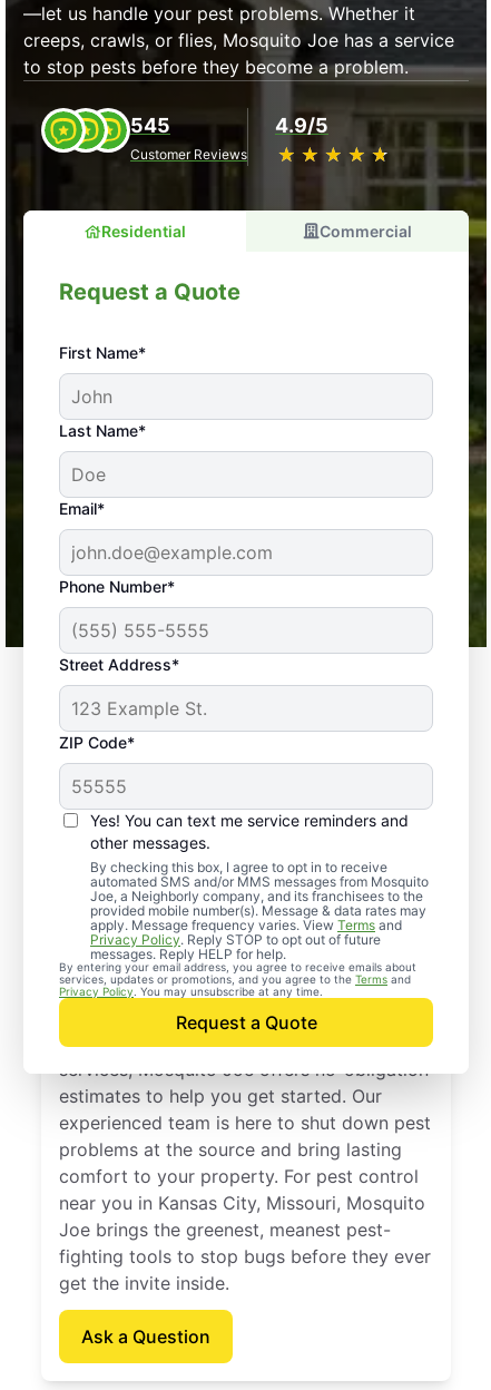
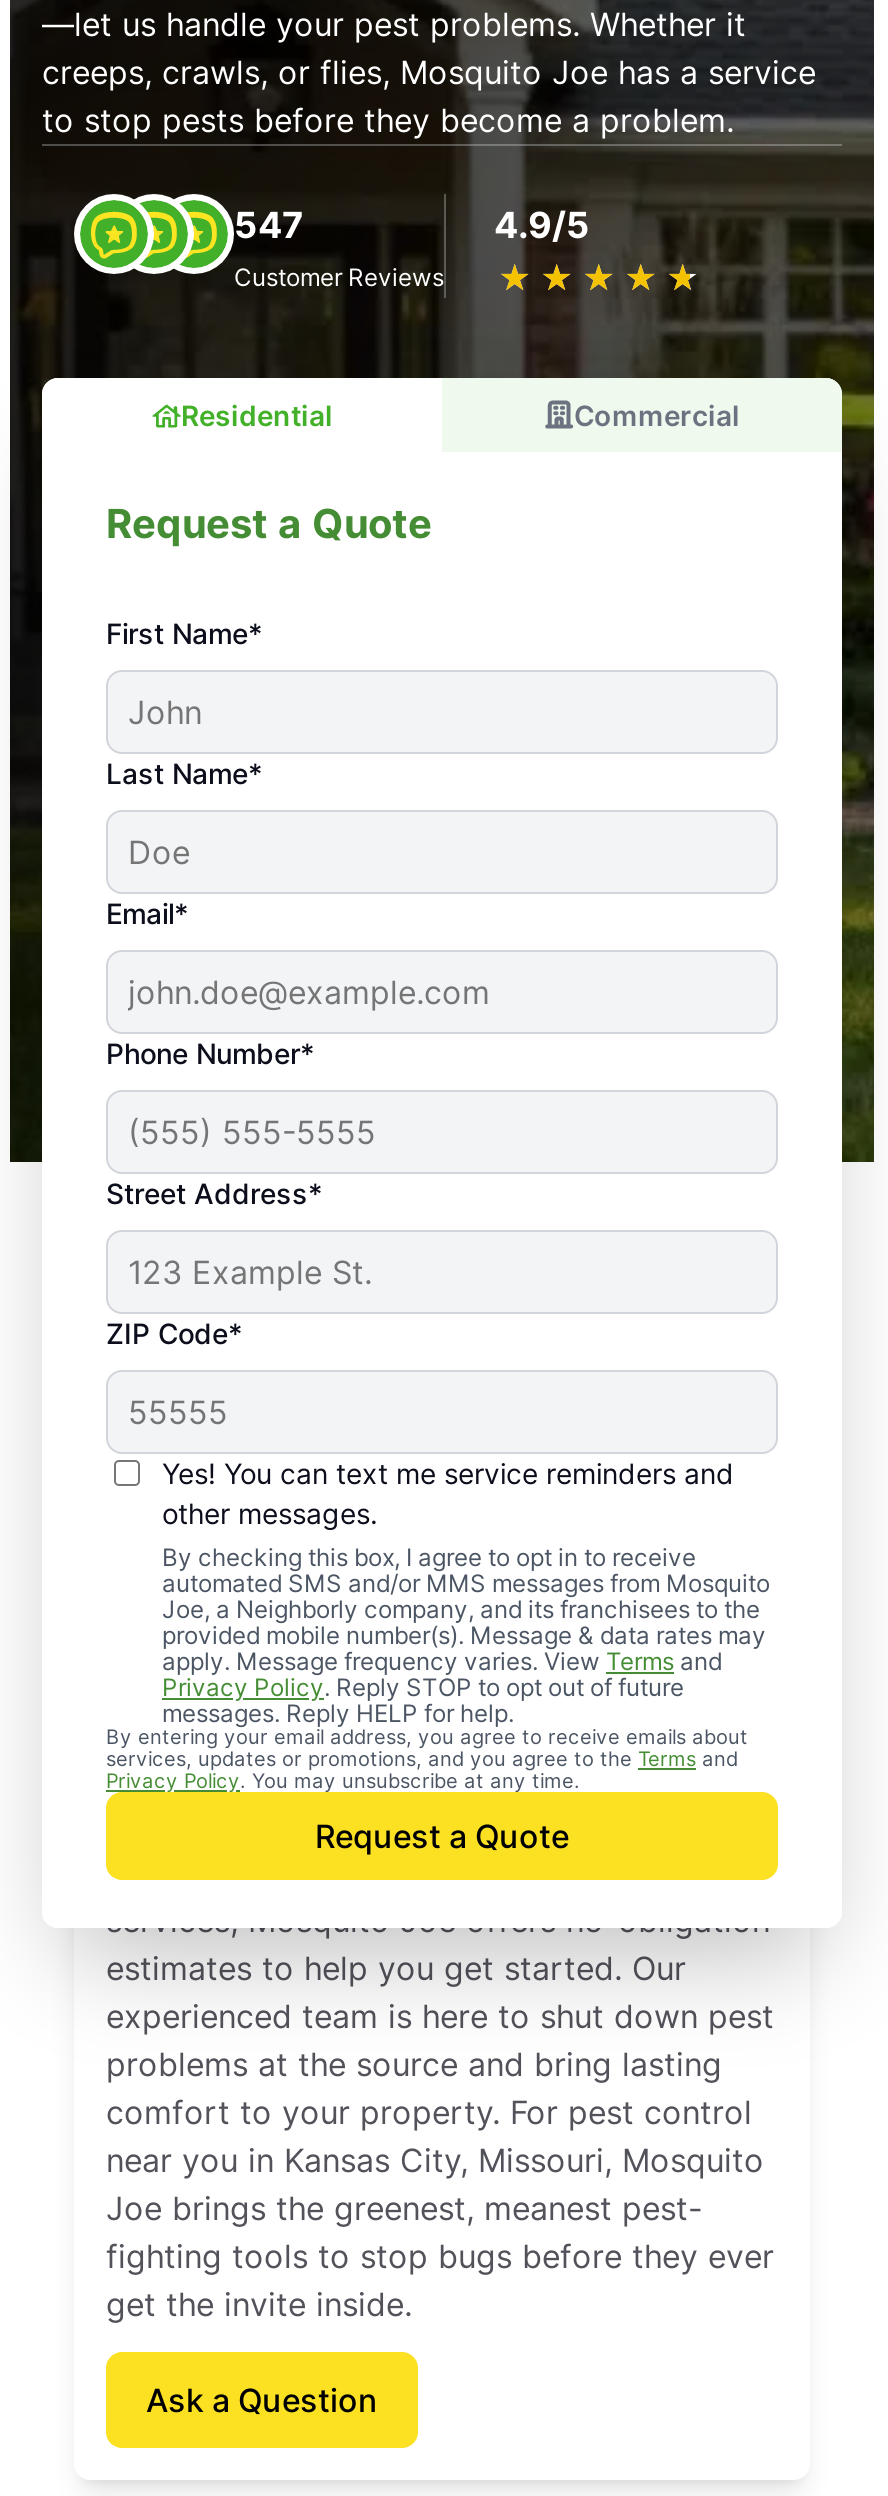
- 545
+ 547
